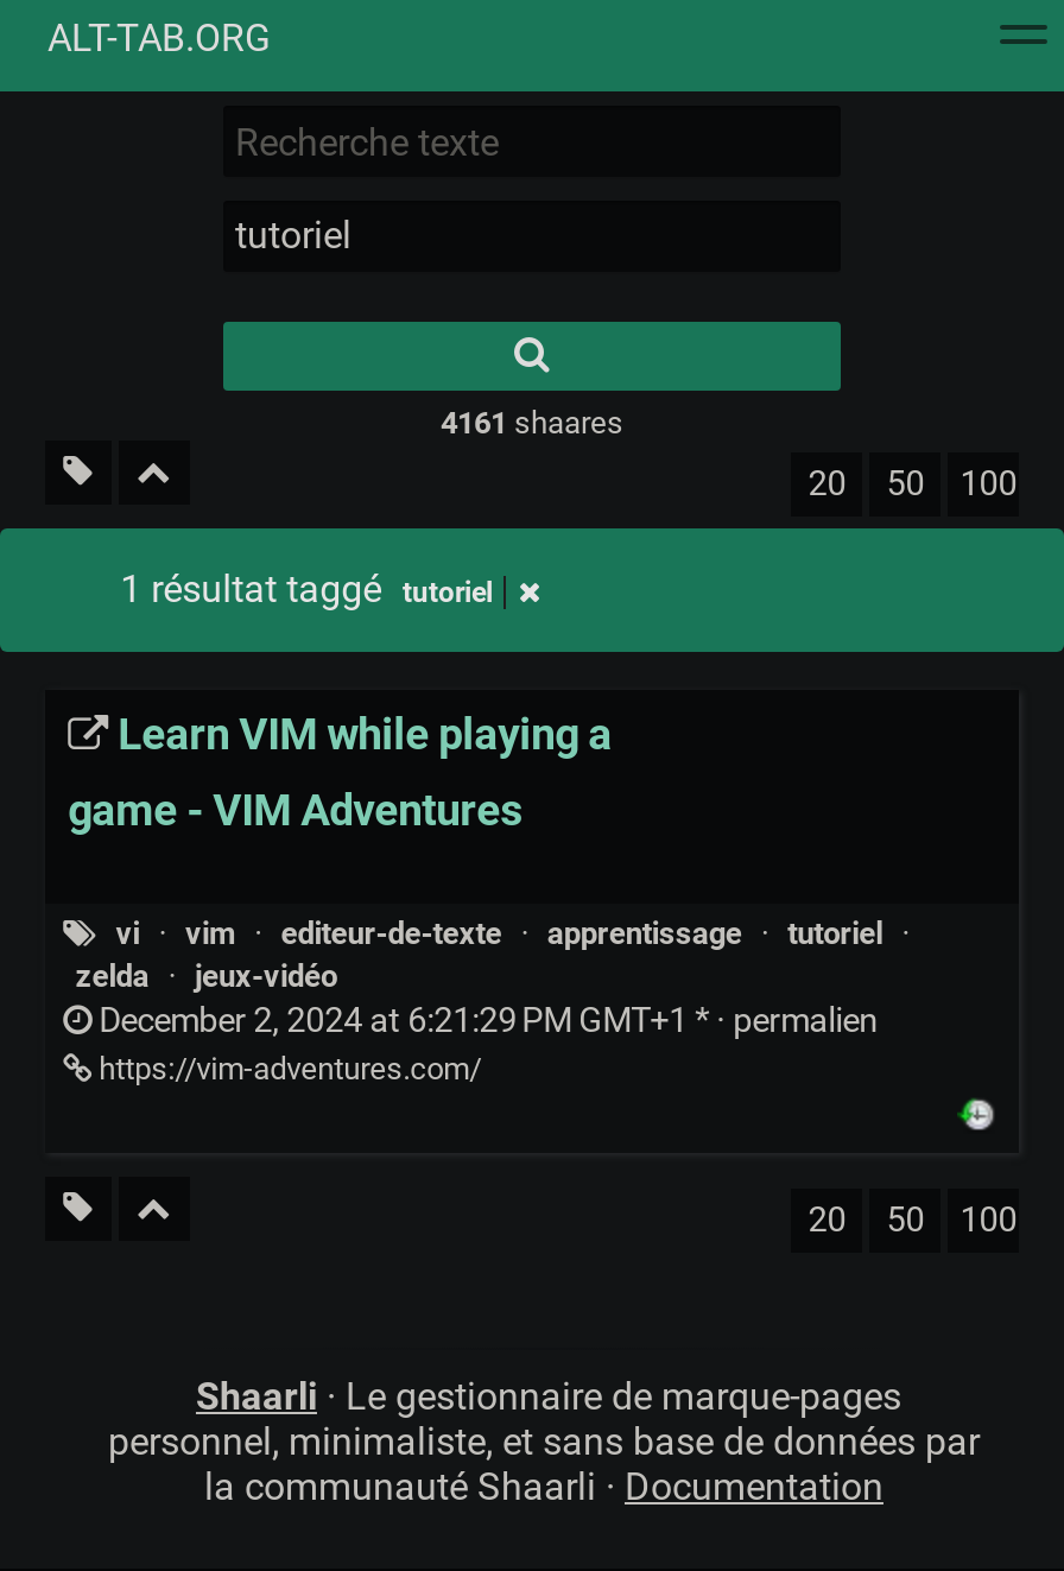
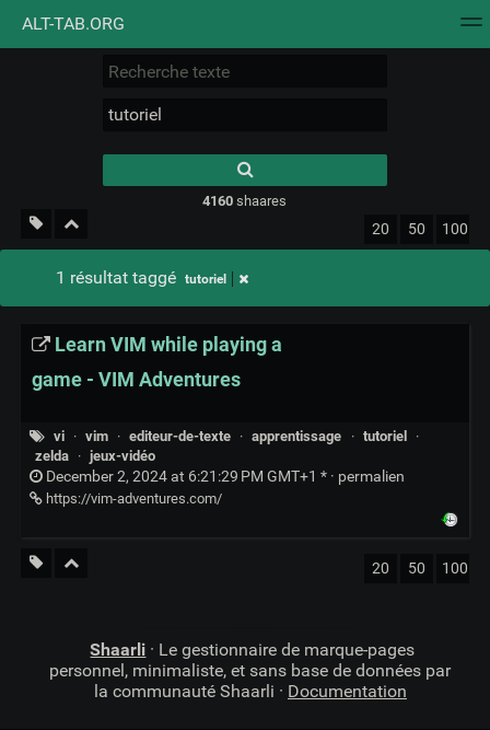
- 4161 shaares
+ 4160 shaares
